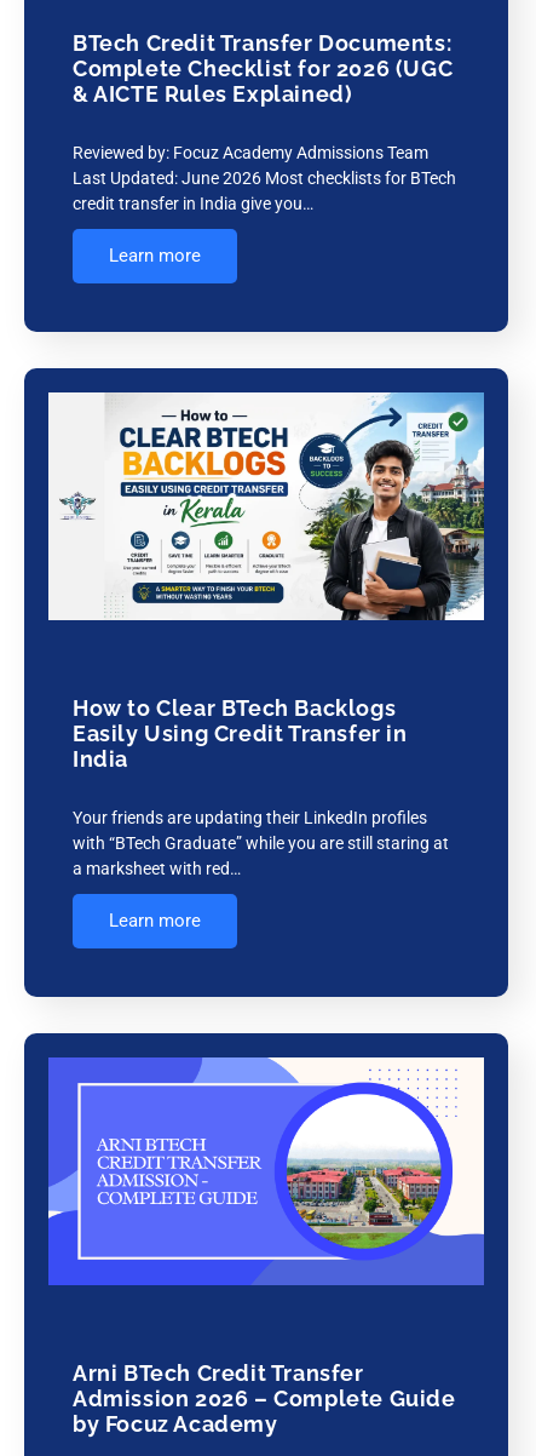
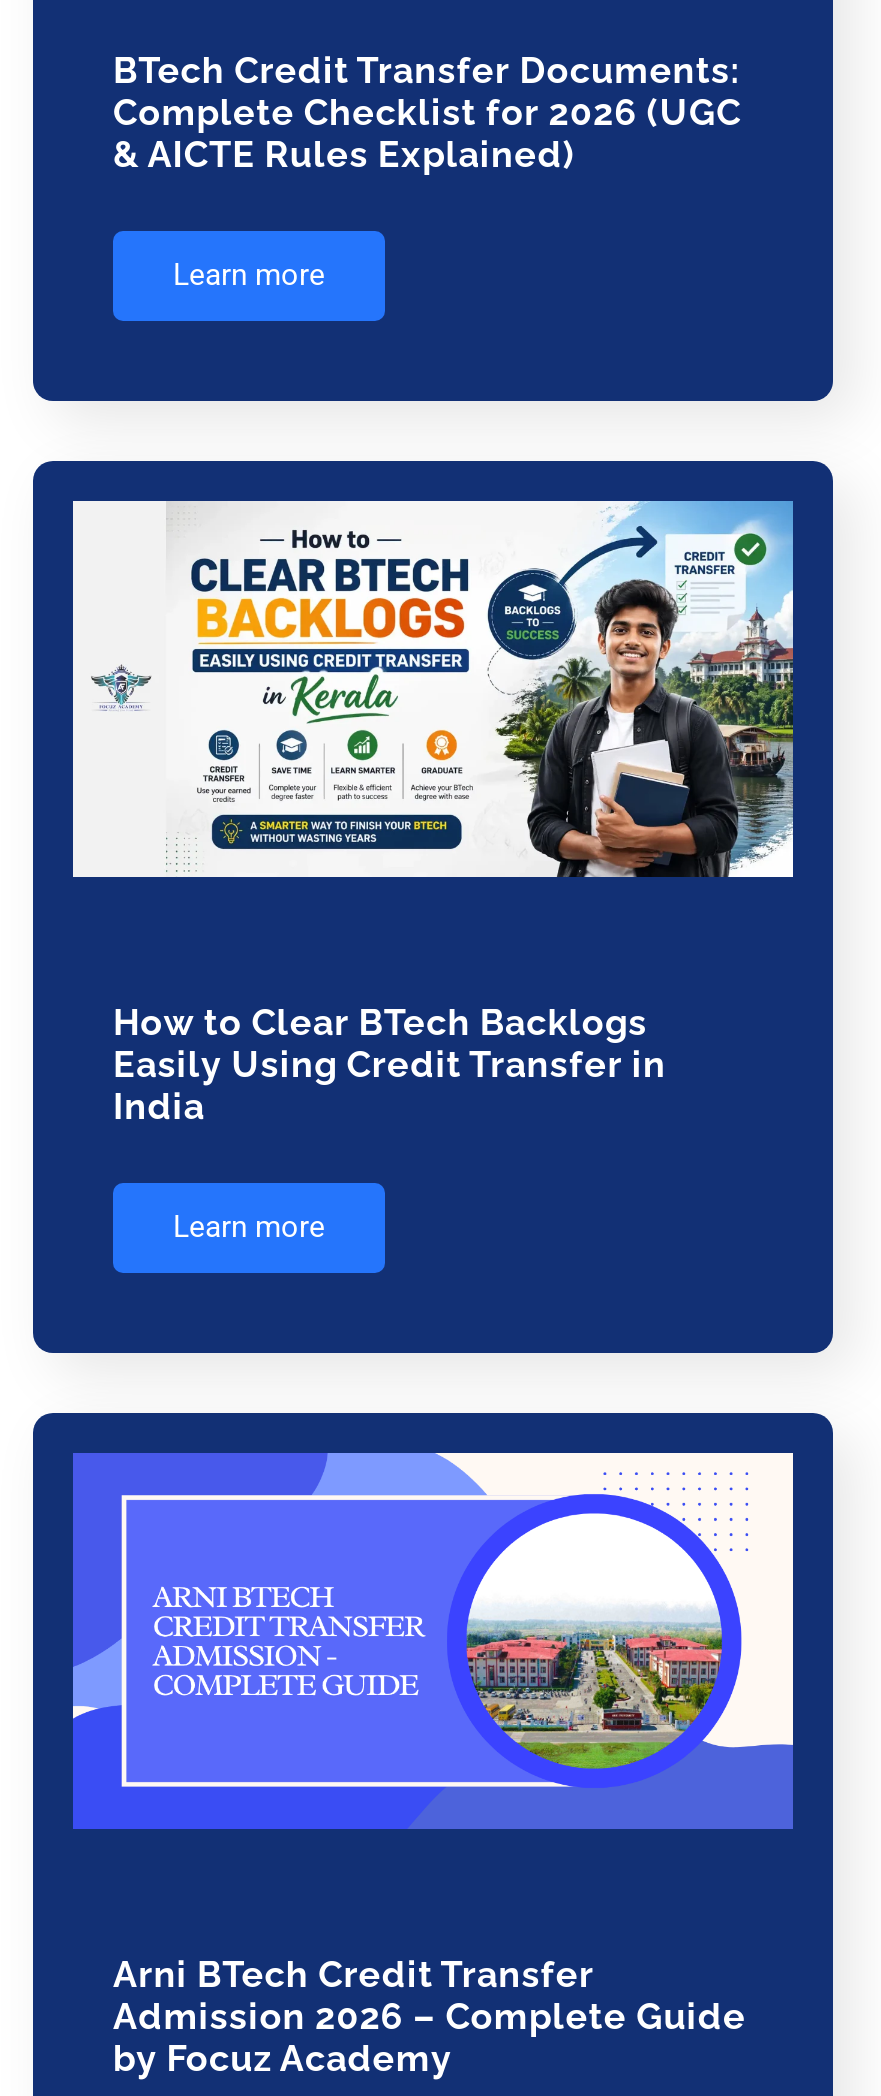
- Reviewed by: Focuz Academy Admissions Team
- Last Updated: June 2026 Most checklists for BTech
- credit transfer in India give you…

- Your friends are updating their LinkedIn profiles
- with “BTech Graduate” while you are still staring at
- a marksheet with red…
